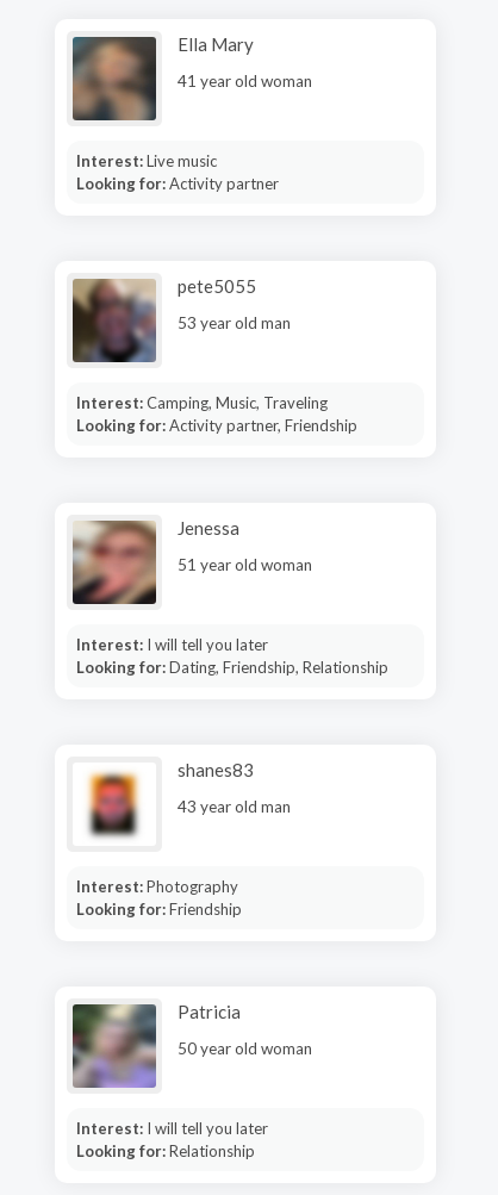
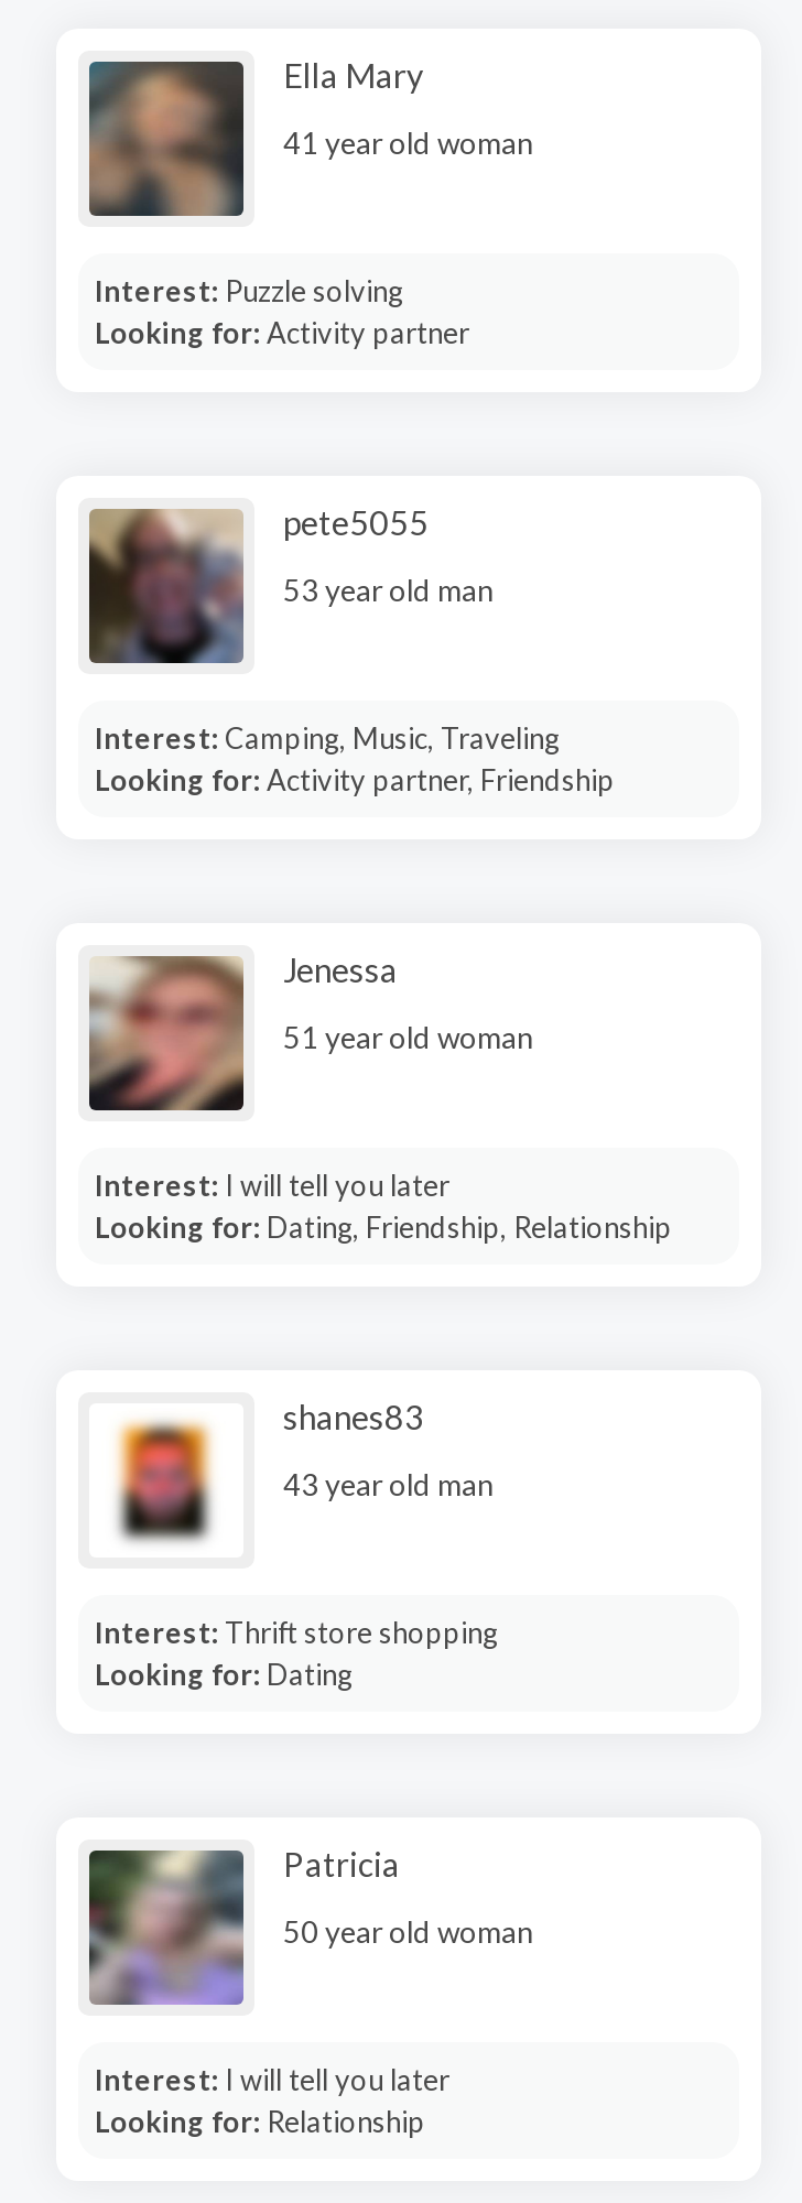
- Interest: Live music
+ Interest: Puzzle solving

- Interest: Photography
- Looking for: Friendship
+ Interest: Thrift store shopping
+ Looking for: Dating
